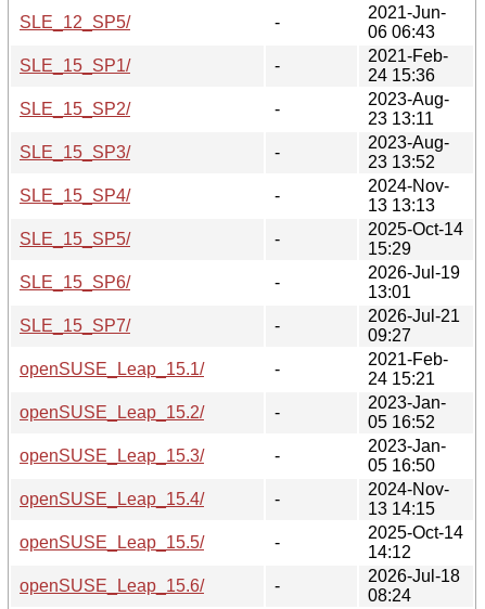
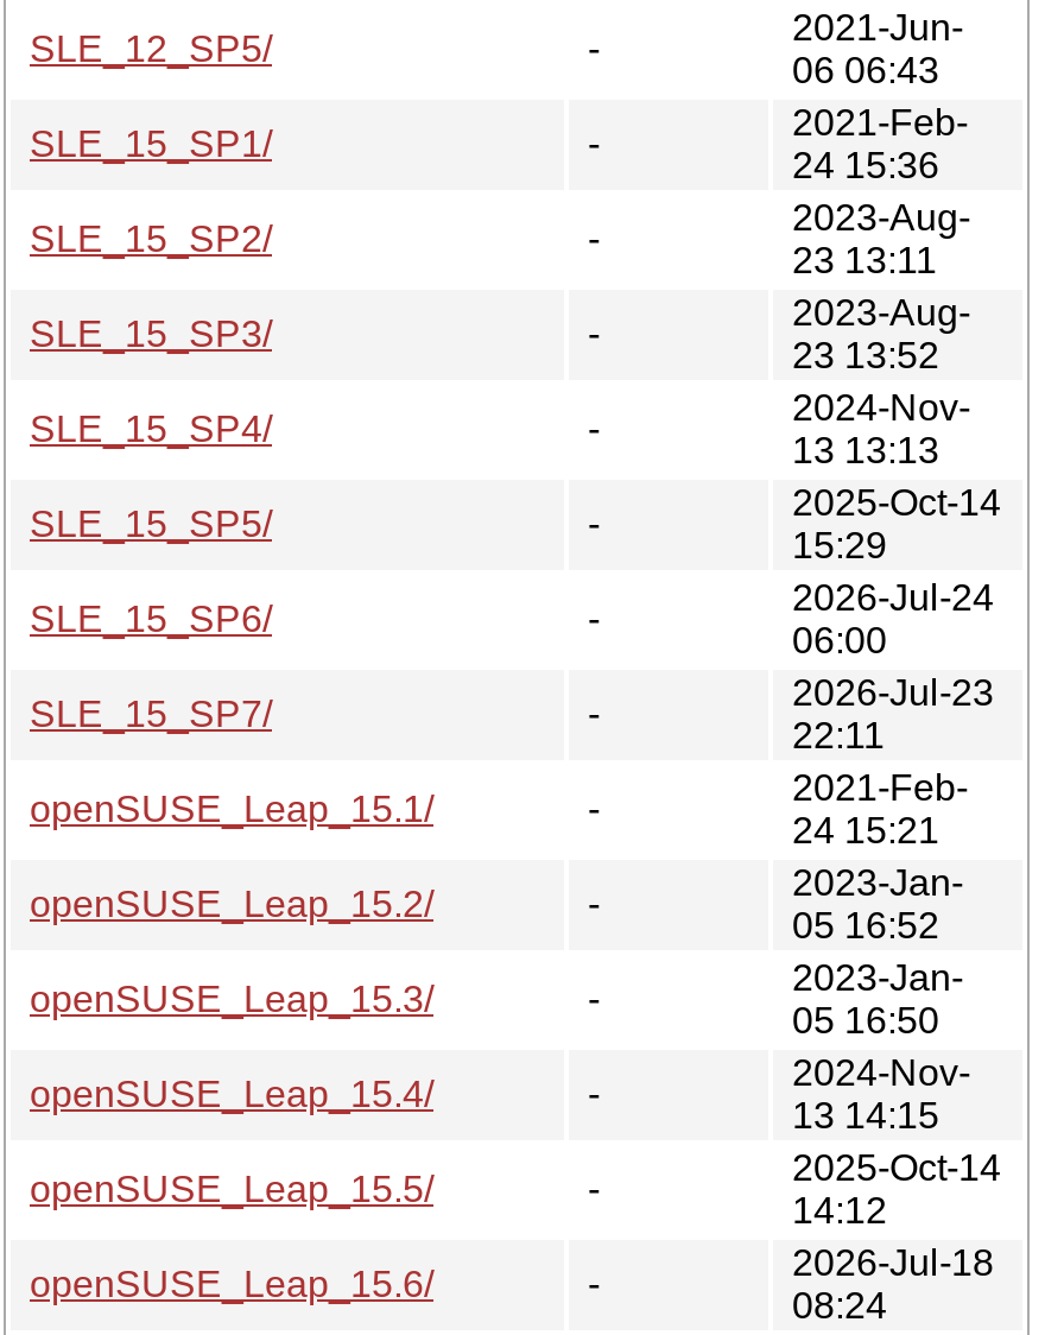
- 2026-Jul-19
- 13:01
+ 2026-Jul-24
+ 06:00

- 2026-Jul-21
- 09:27
+ 2026-Jul-23
+ 22:11
